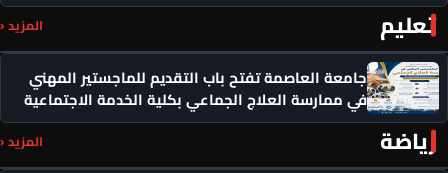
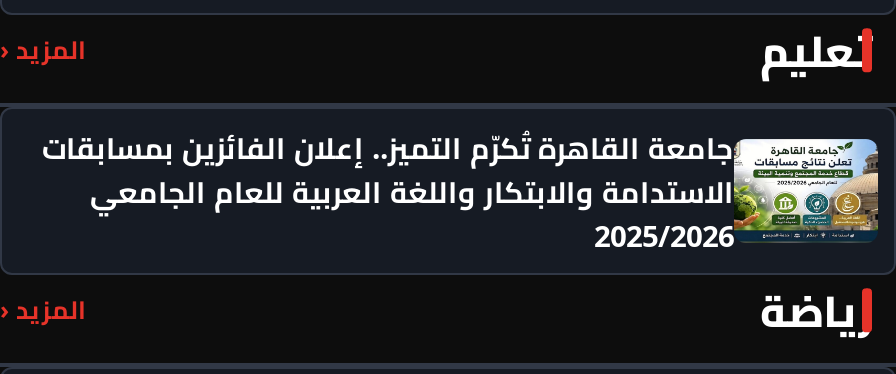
- [image]
- جامعة العاصمة تفتح باب التقديم للماجستير المهني
- في ممارسة العلاج الجماعي بكلية الخدمة الاجتماعية
+ [image]
+ جامعة القاهرة تُكرّم التميز.. إعلان الفائزين بمسابقات
+ الاستدامة والابتكار واللغة العربية للعام الجامعي
+ 2025/2026
